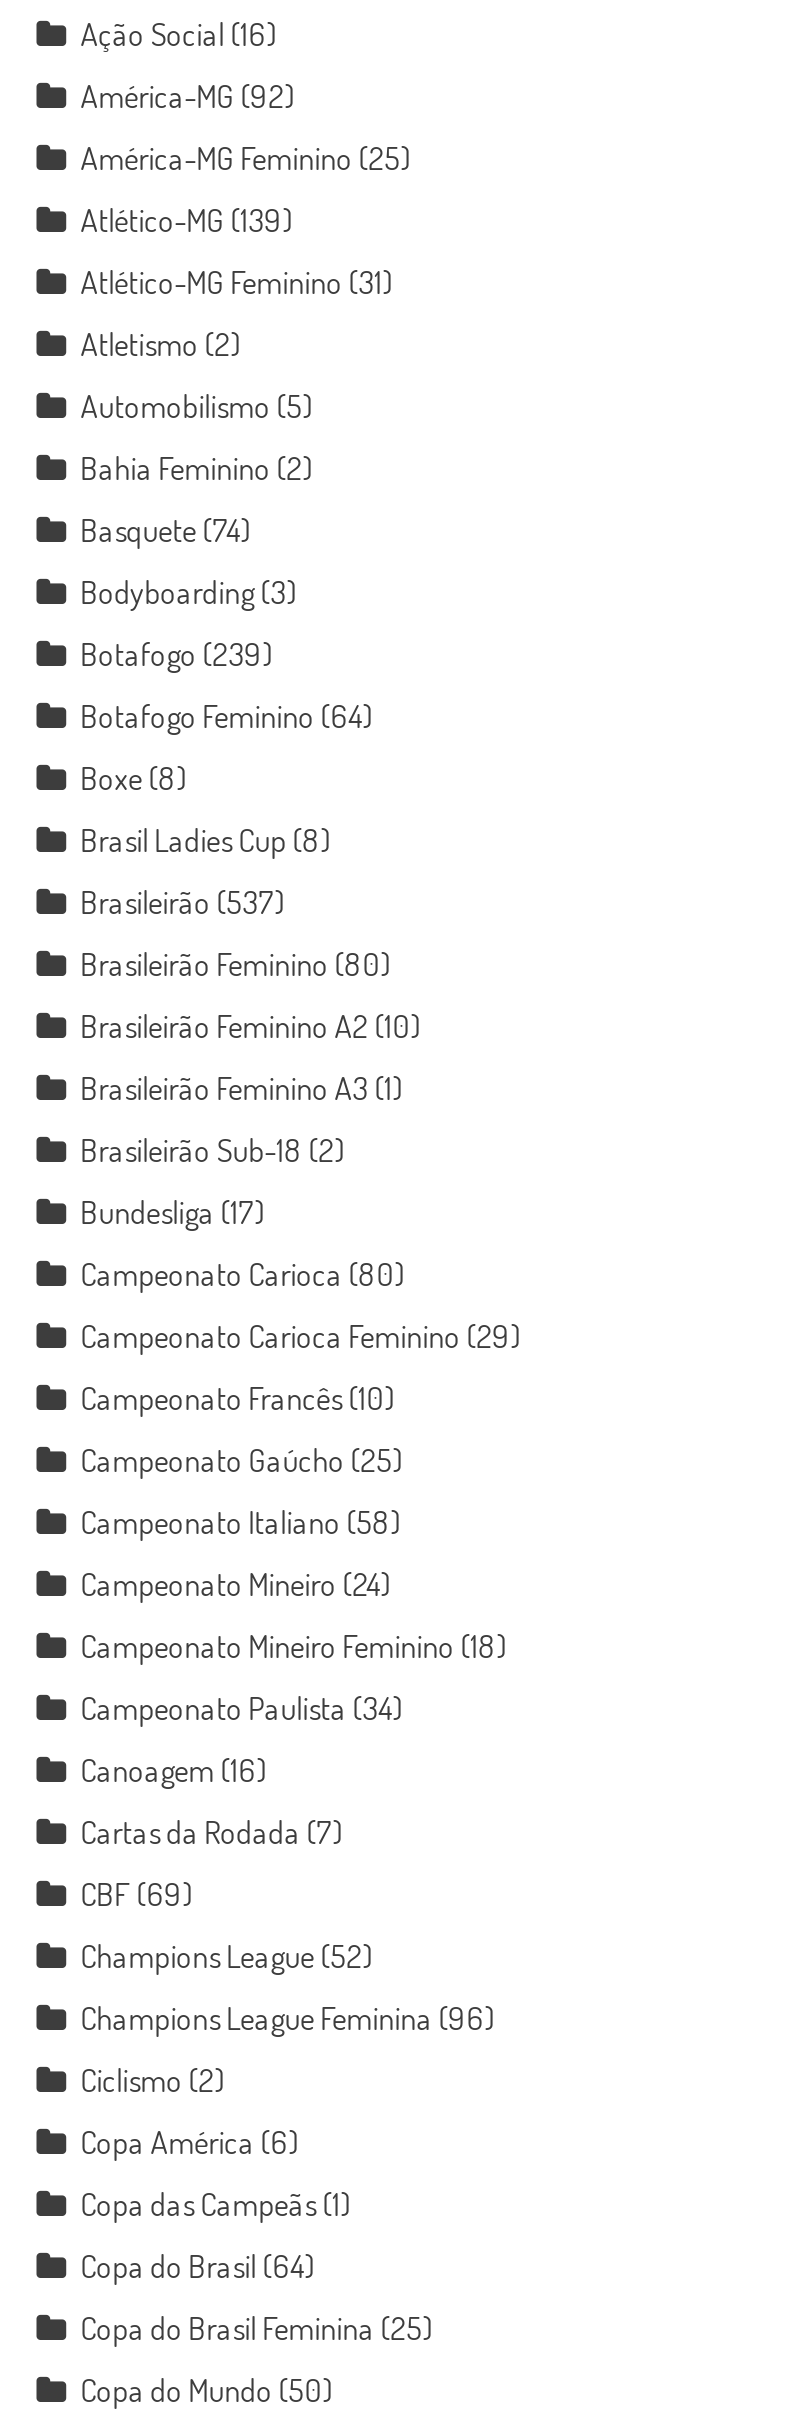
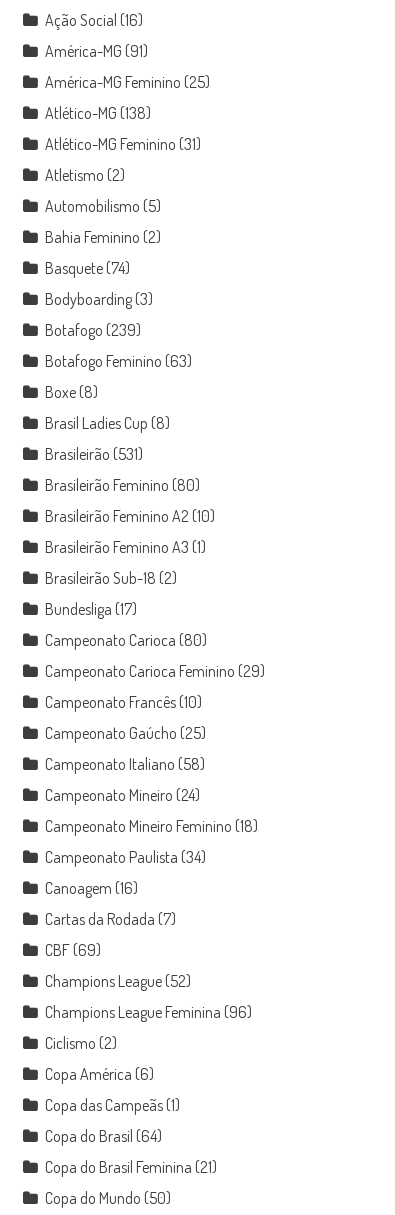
- América-MG (92)
+ América-MG (91)

- Atlético-MG (139)
+ Atlético-MG (138)

- Botafogo Feminino (64)
+ Botafogo Feminino (63)

- Brasileirão (537)
+ Brasileirão (531)

- Copa do Brasil Feminina (25)
+ Copa do Brasil Feminina (21)
